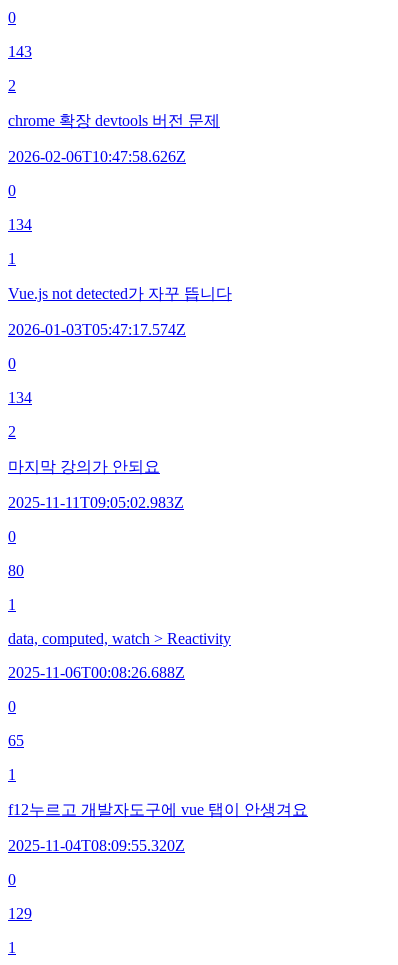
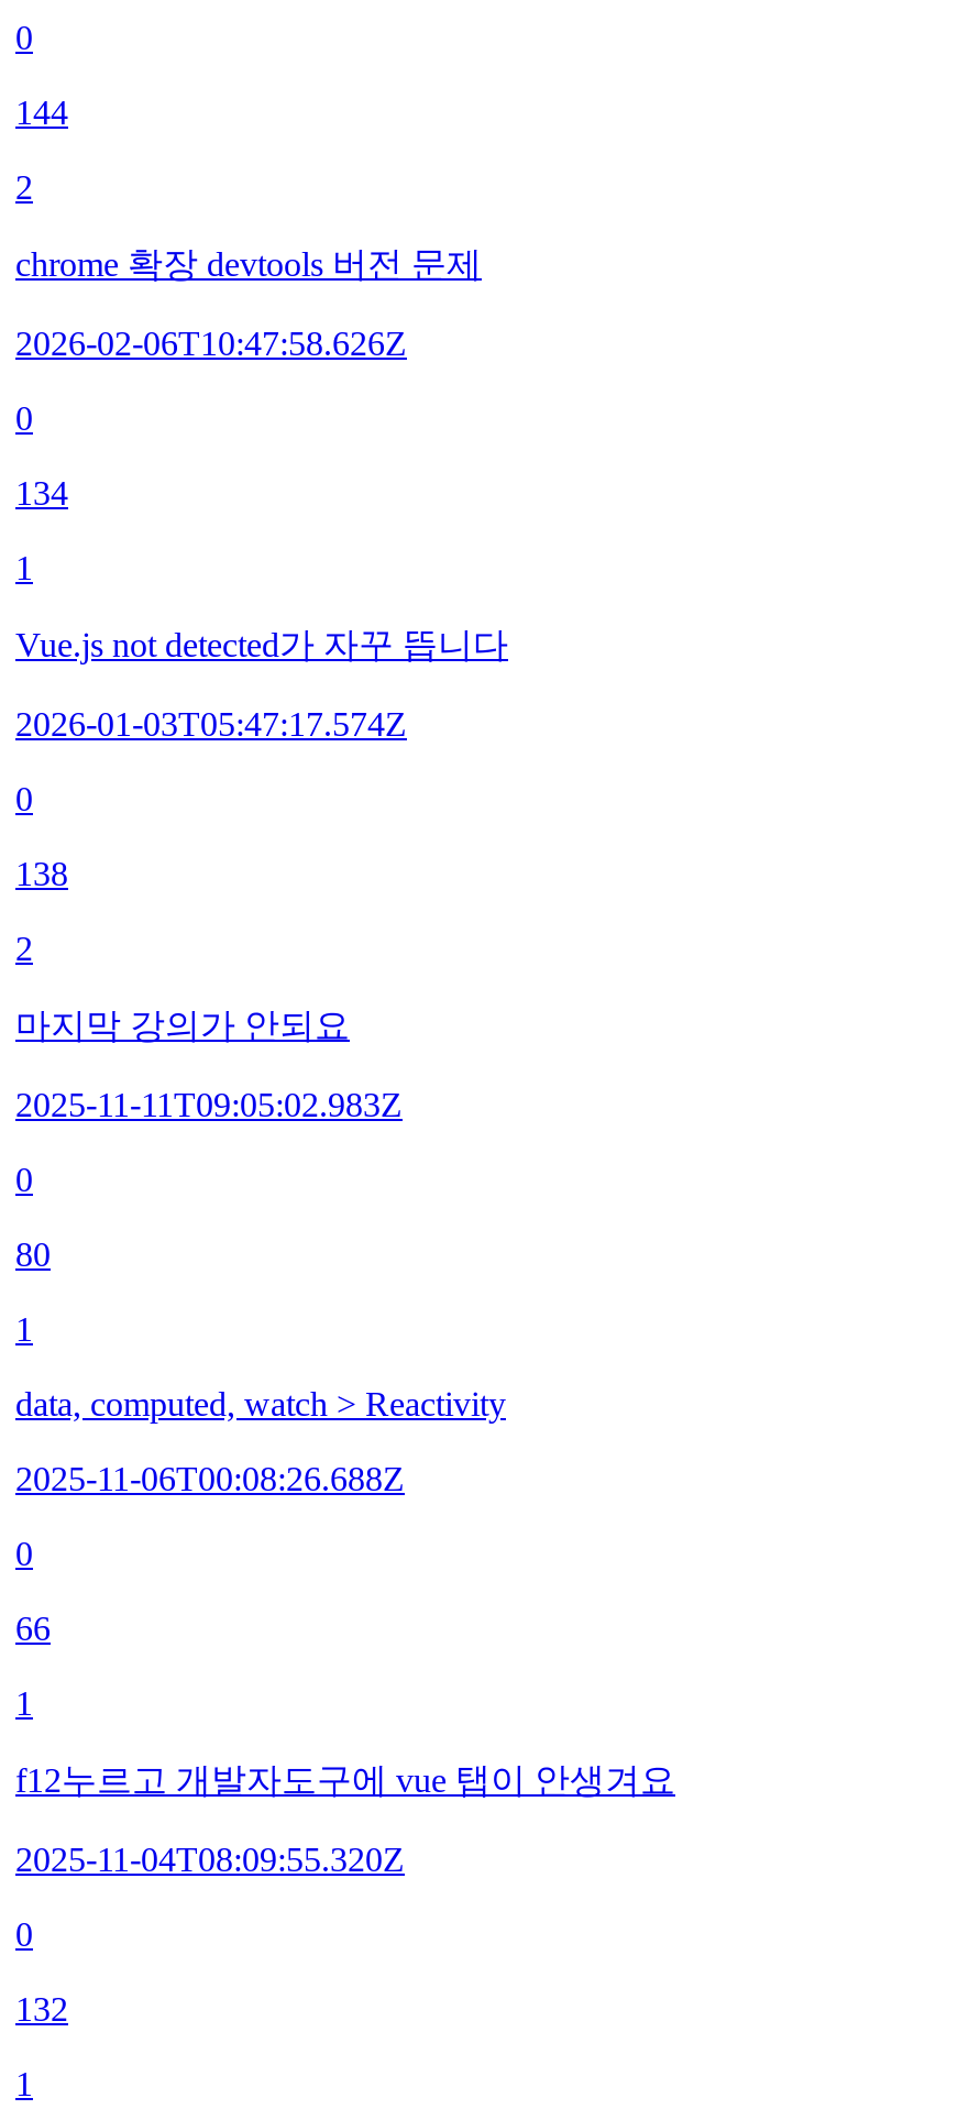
- 143
+ 144

- 134
+ 138

- 65
+ 66

- 129
+ 132
